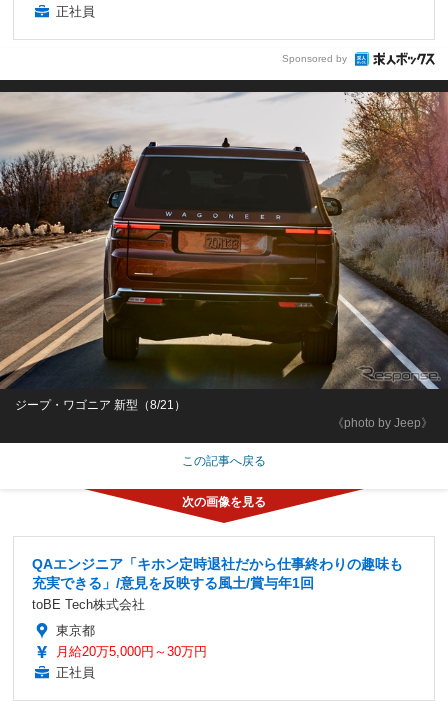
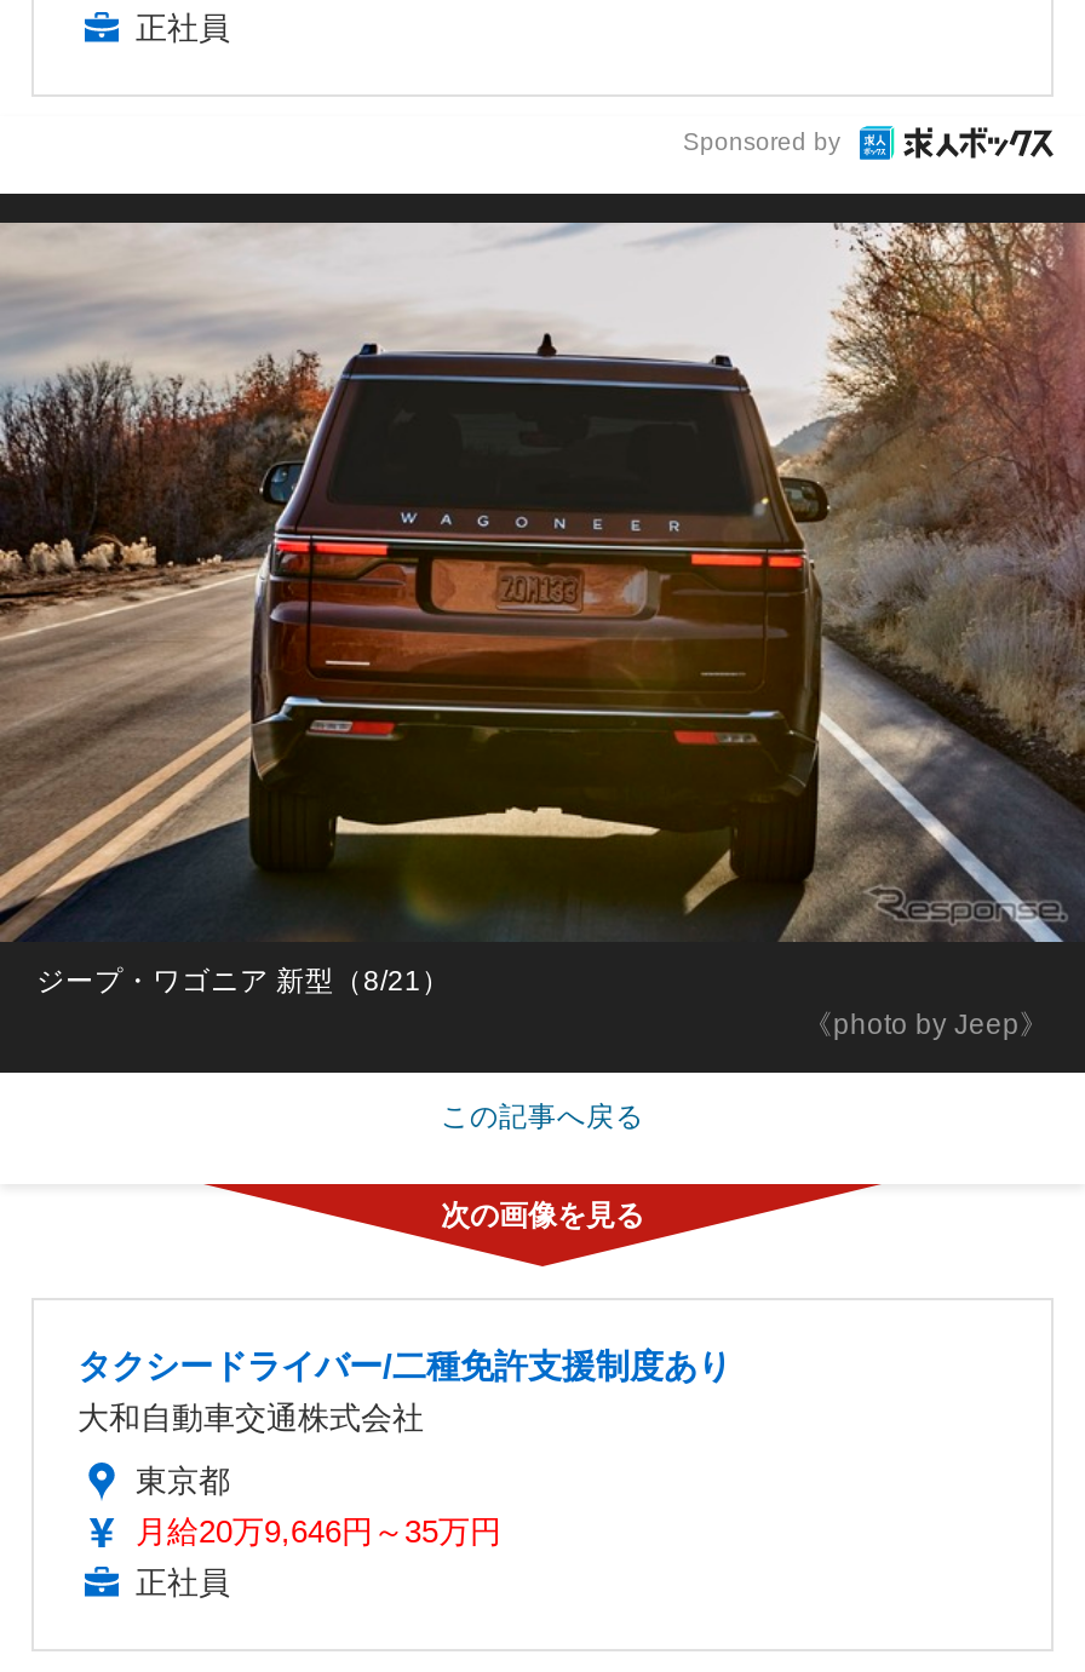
- QAエンジニア「キホン定時退社だから仕事終わりの趣味も
- 充実できる」/意見を反映する風土/賞与年1回
- toBE Tech株式会社
+ タクシードライバー/二種免許支援制度あり
+ 大和自動車交通株式会社

- 月給20万5,000円～30万円
+ 月給20万9,646円～35万円
